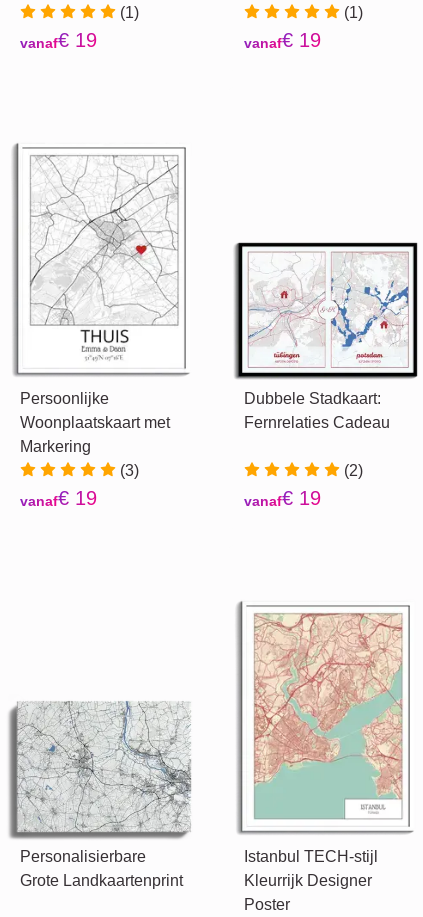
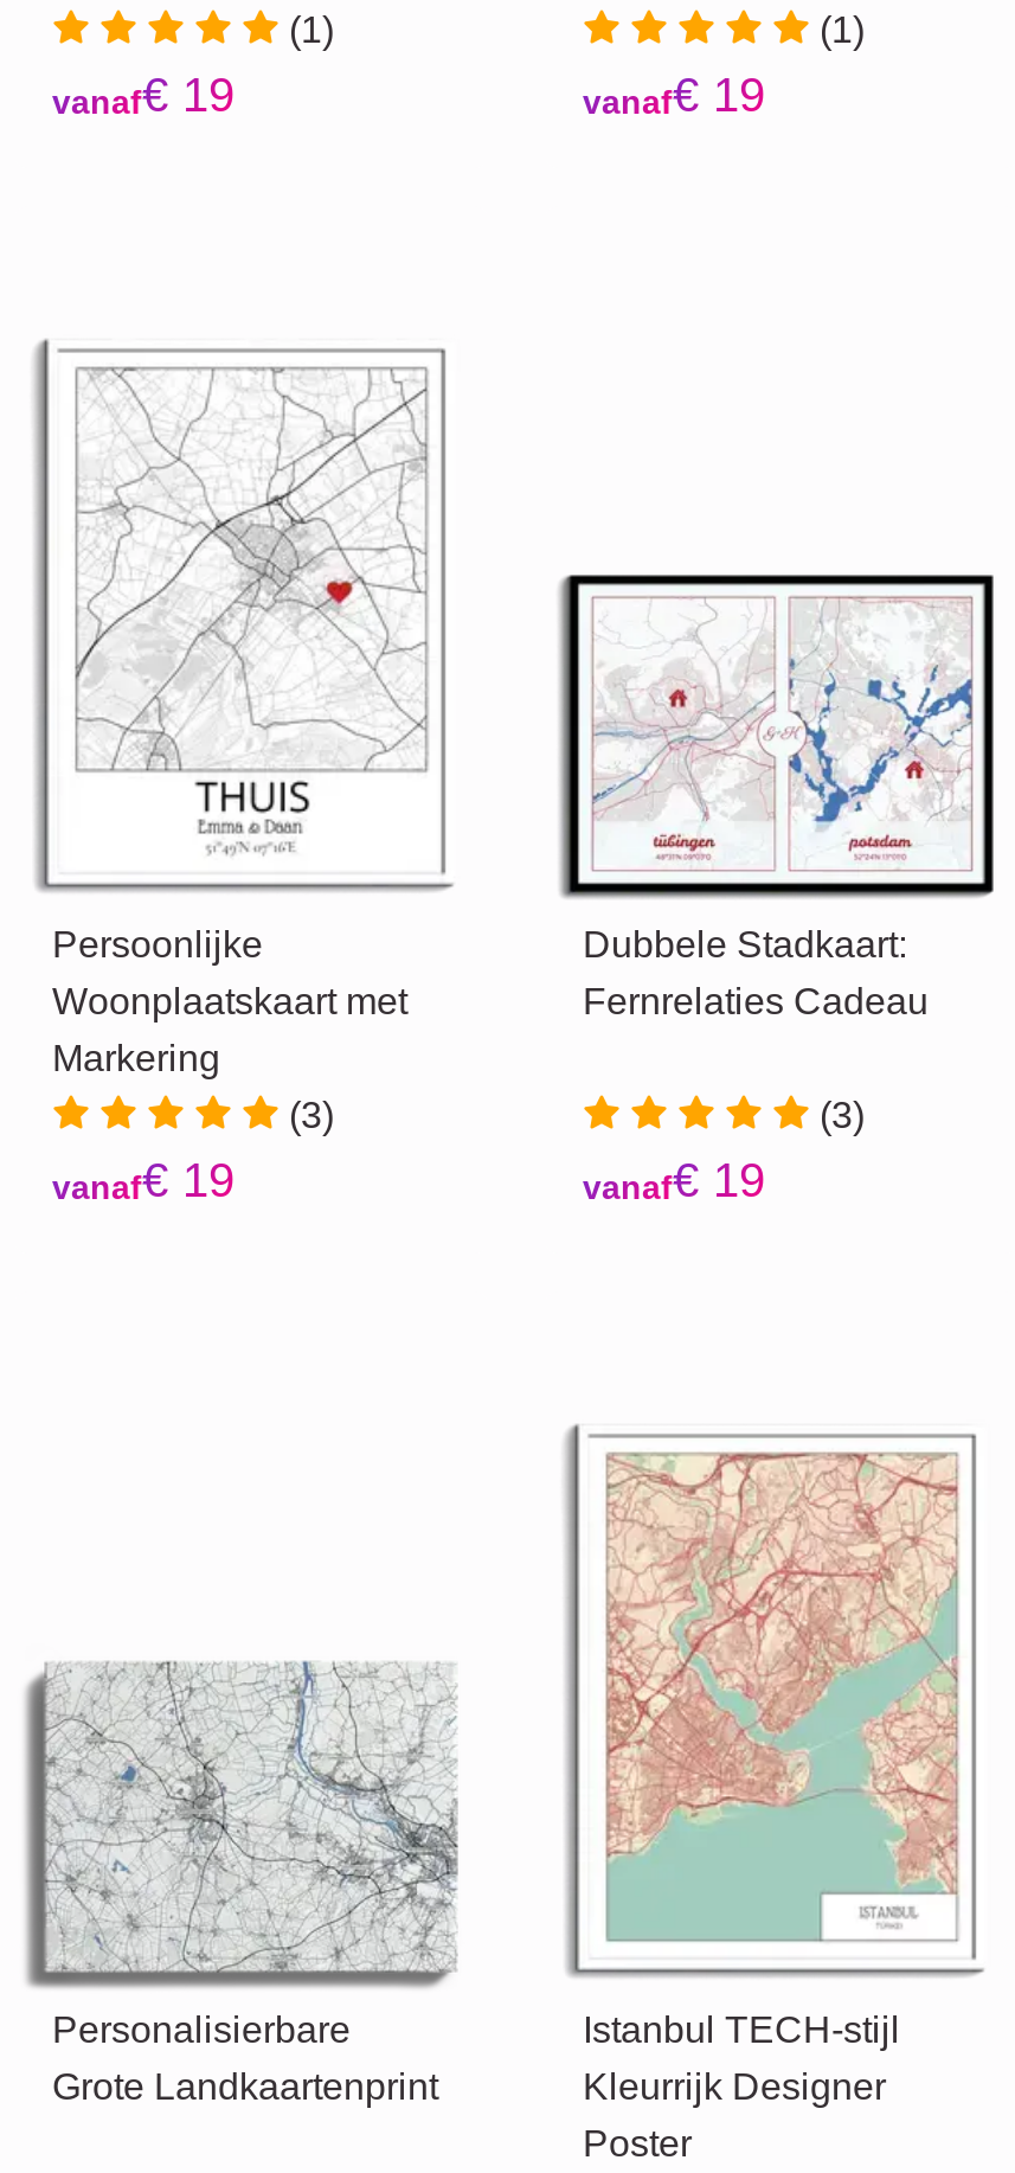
- (2)
+ (3)
